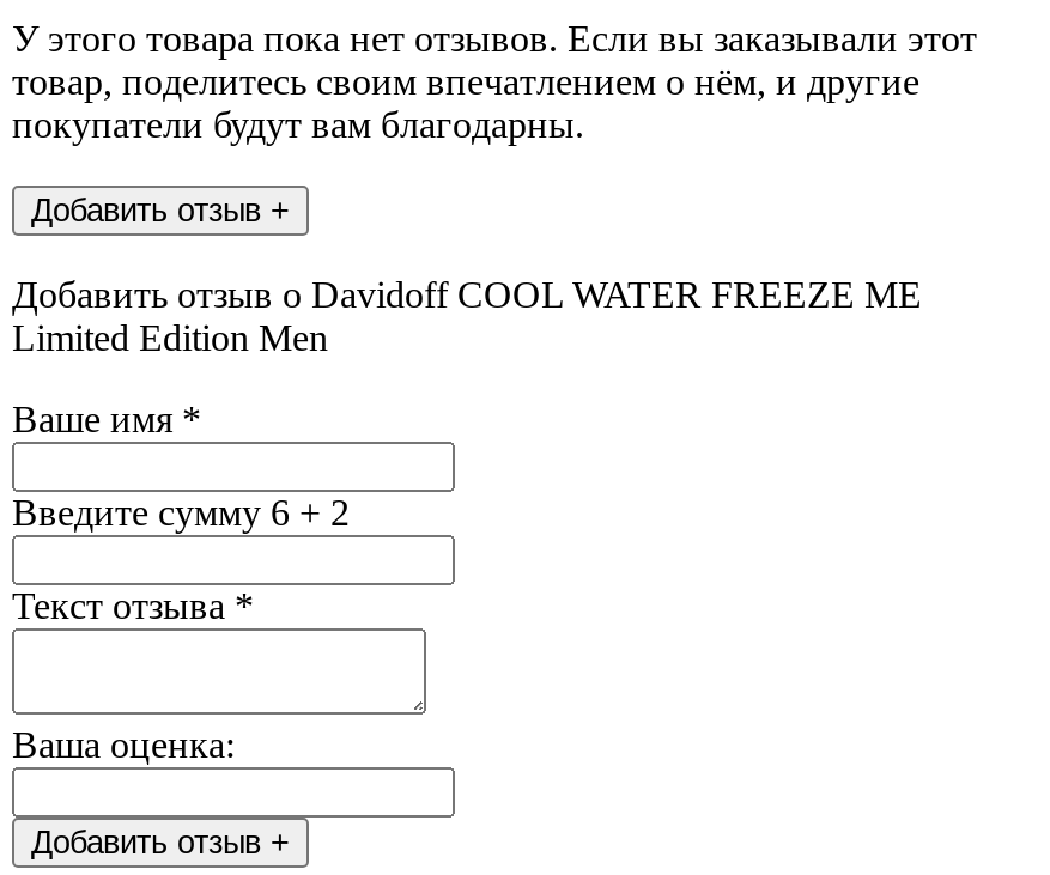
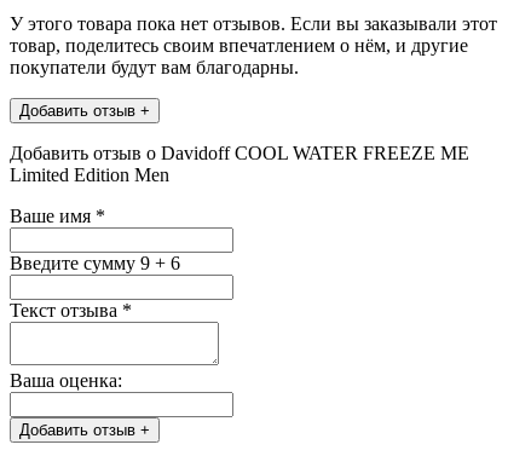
- Введите сумму 6 + 2
+ Введите сумму 9 + 6
